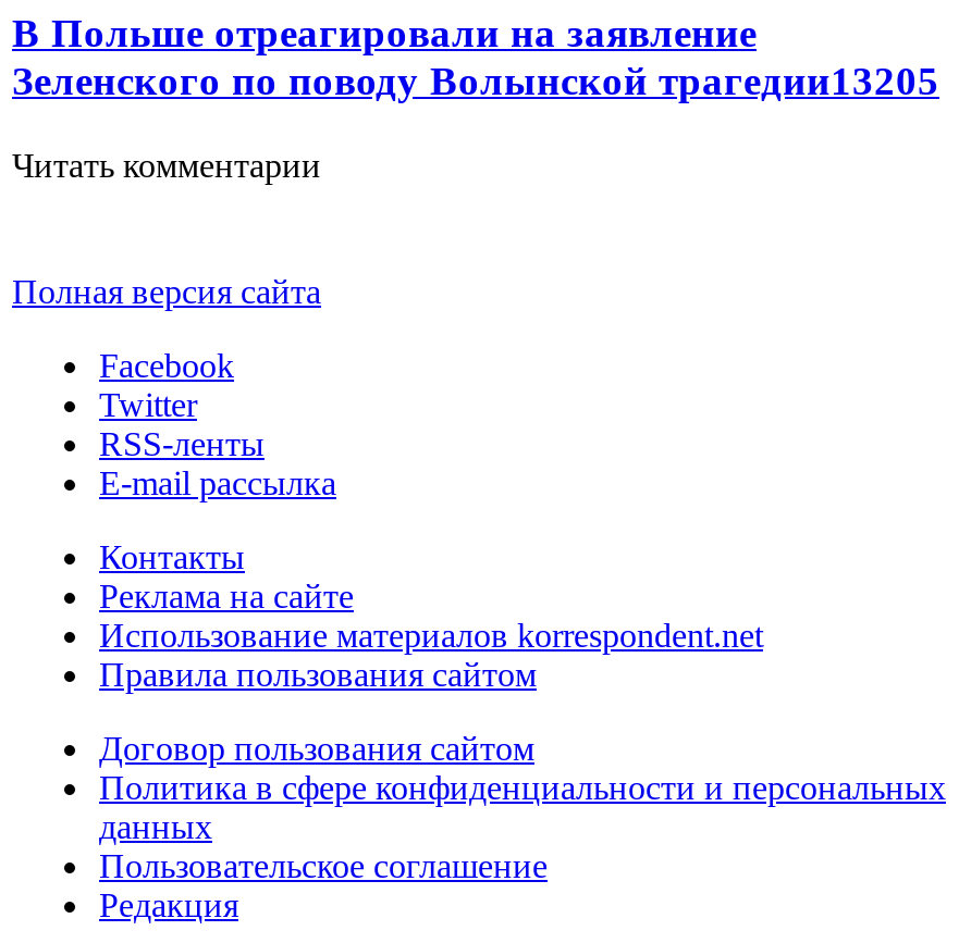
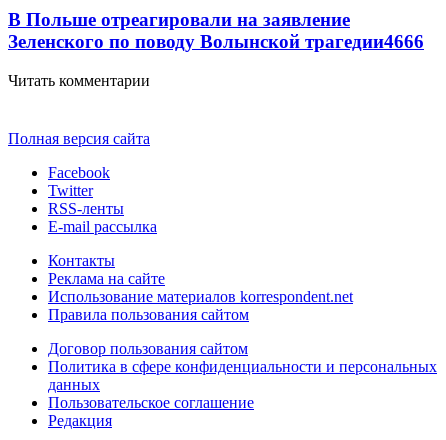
- Зеленского по поводу Волынской трагедии13205
+ Зеленского по поводу Волынской трагедии4666
